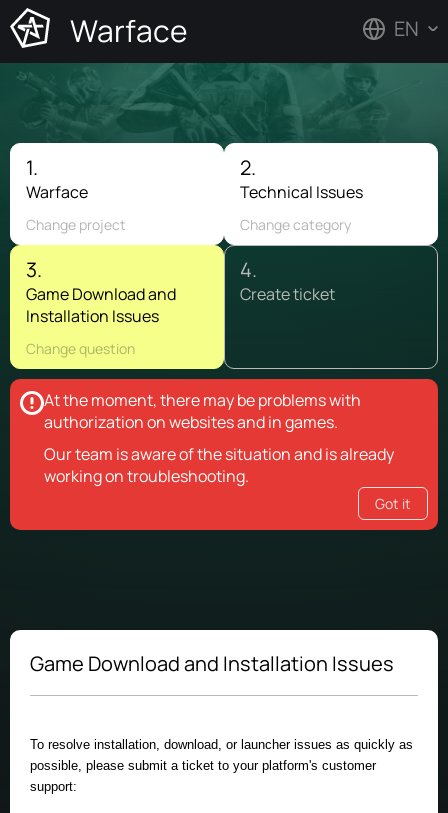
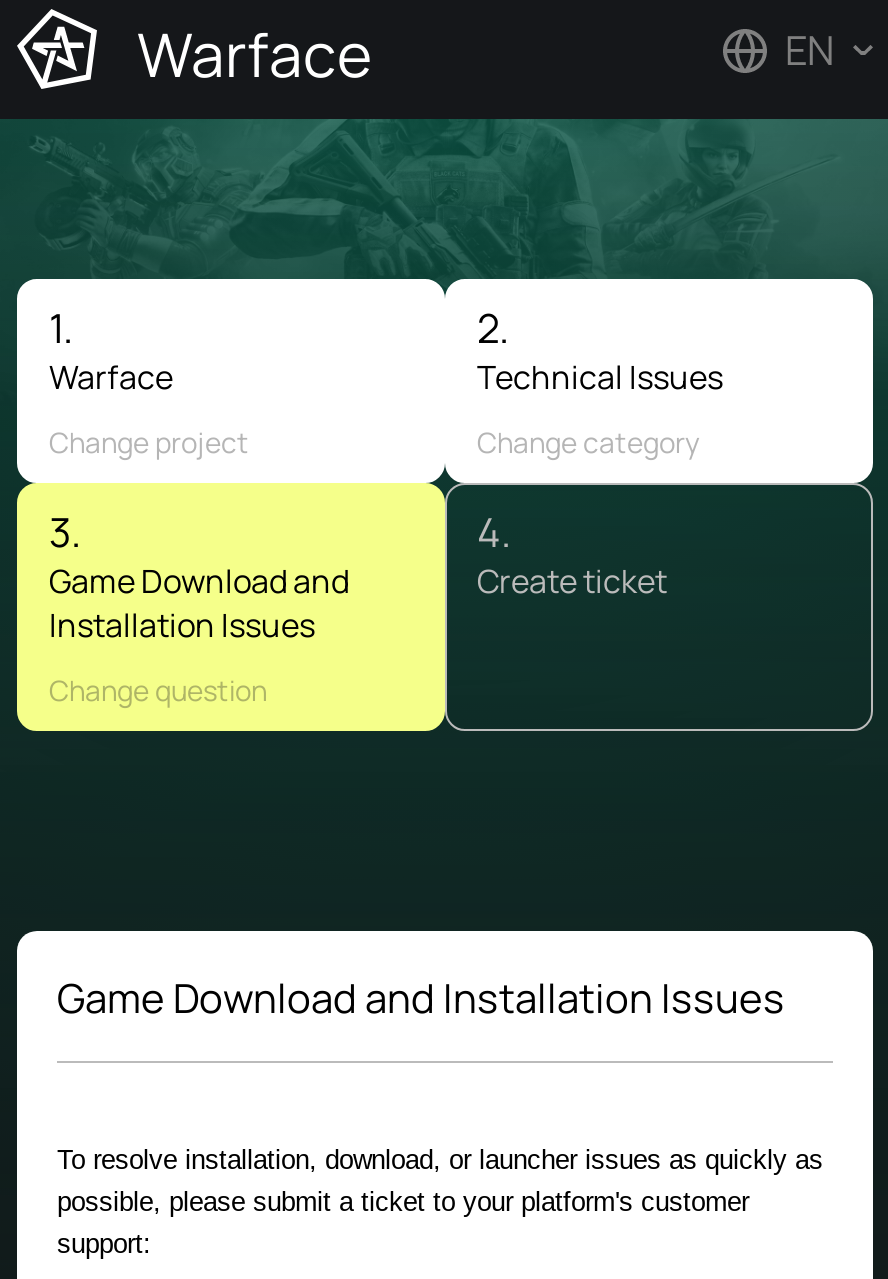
- [image]
- At the moment, there may be problems with
- authorization on websites and in games.
- Our team is aware of the situation and is already
- working on troubleshooting.
- Got it
